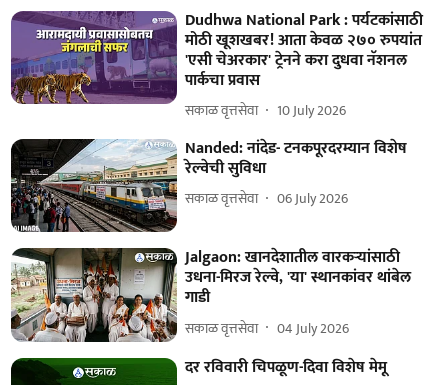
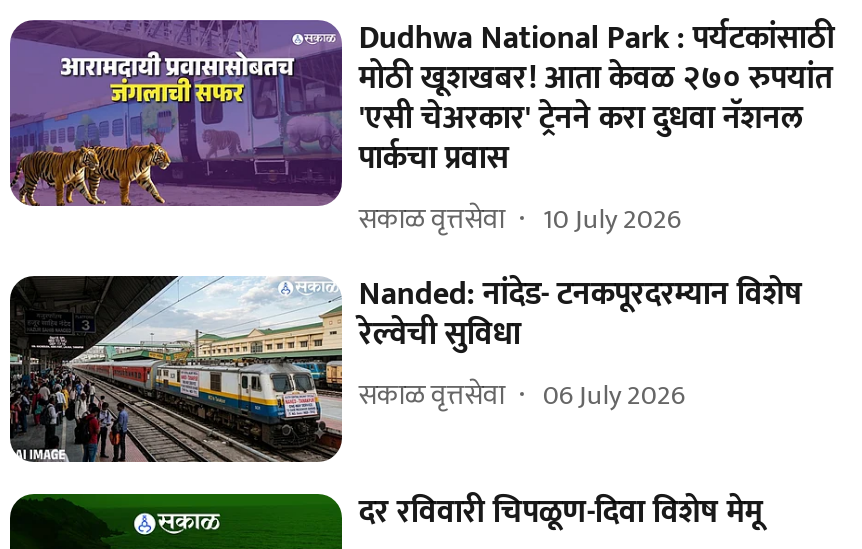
- [image]
- Jalgaon: खानदेशातील वारकऱ्यांसाठी
- उधना-मिरज रेल्वे, 'या' स्थानकांवर थांबेल
- गाडी
- सकाळ वृत्तसेवा
- 04 July 2026
